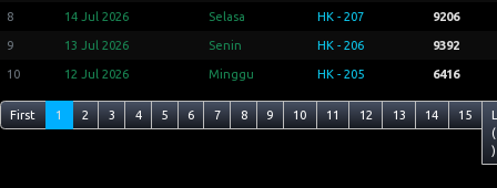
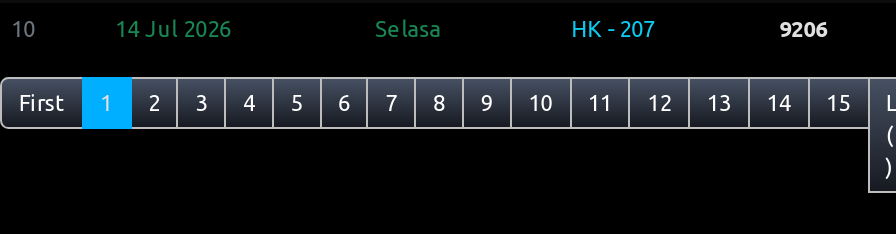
- 8
+ 10

- 9
- 13 Jul 2026
- Senin
- HK - 206
- 9392
- 10
- 12 Jul 2026
- Minggu
- HK - 205
- 6416
